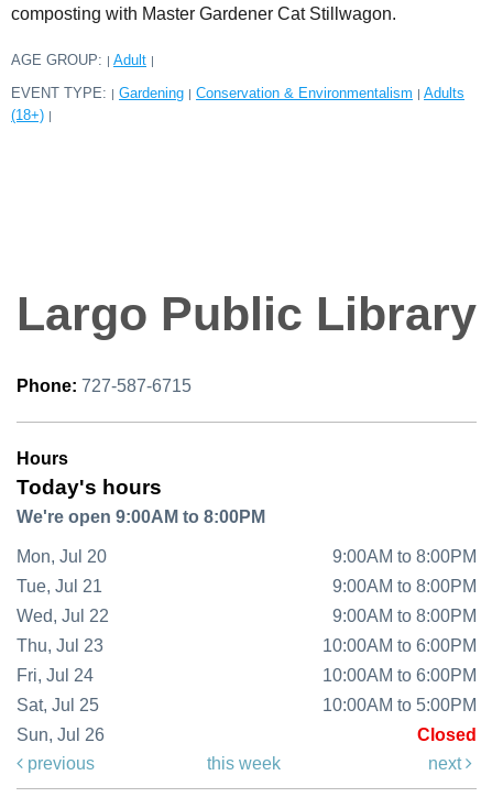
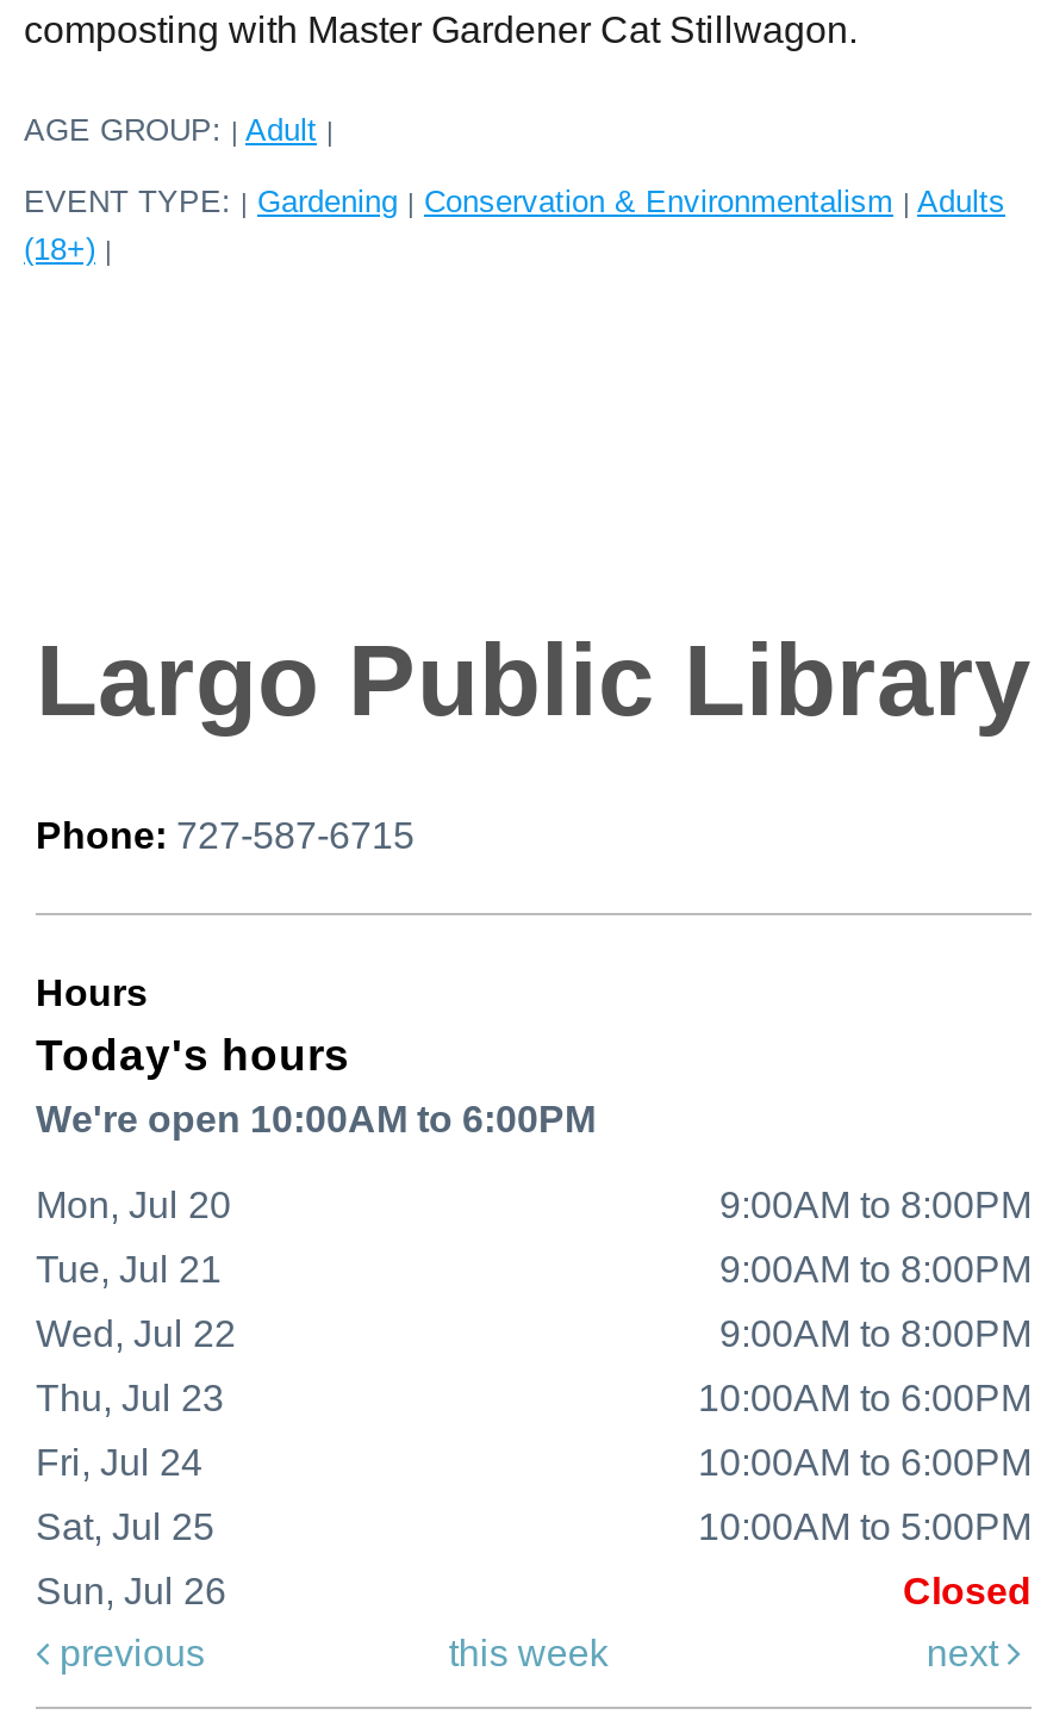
- We're open 9:00AM to 8:00PM
+ We're open 10:00AM to 6:00PM
